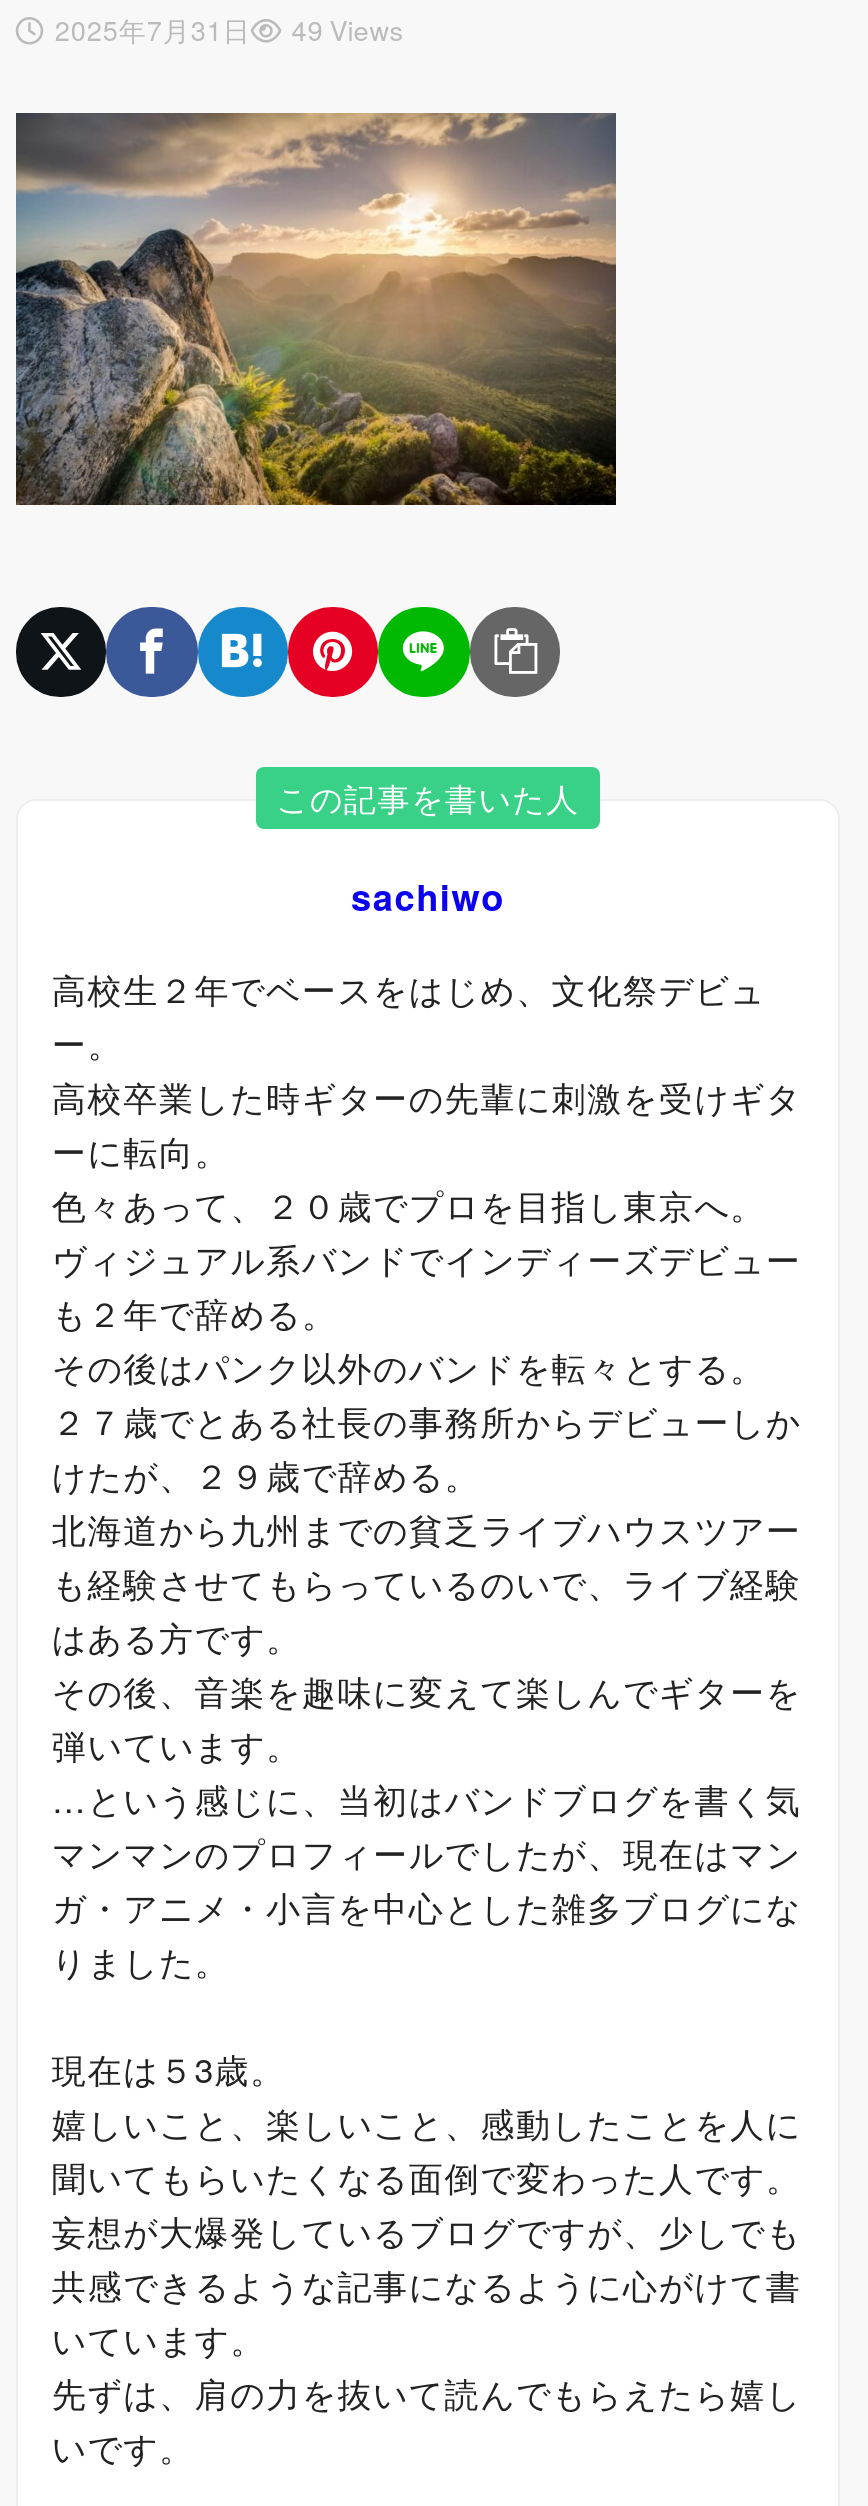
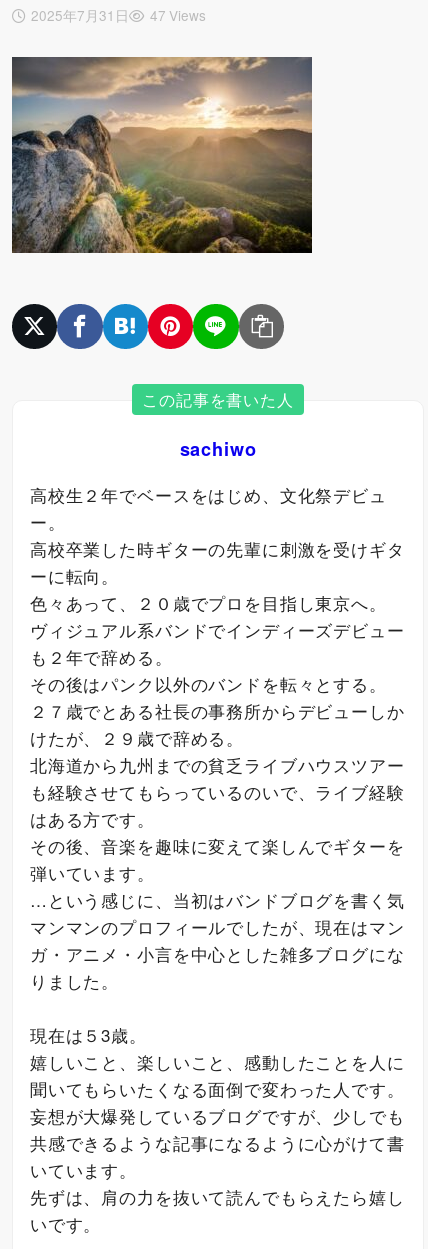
- 2025年7月31日 49 Views
+ 2025年7月31日 47 Views
